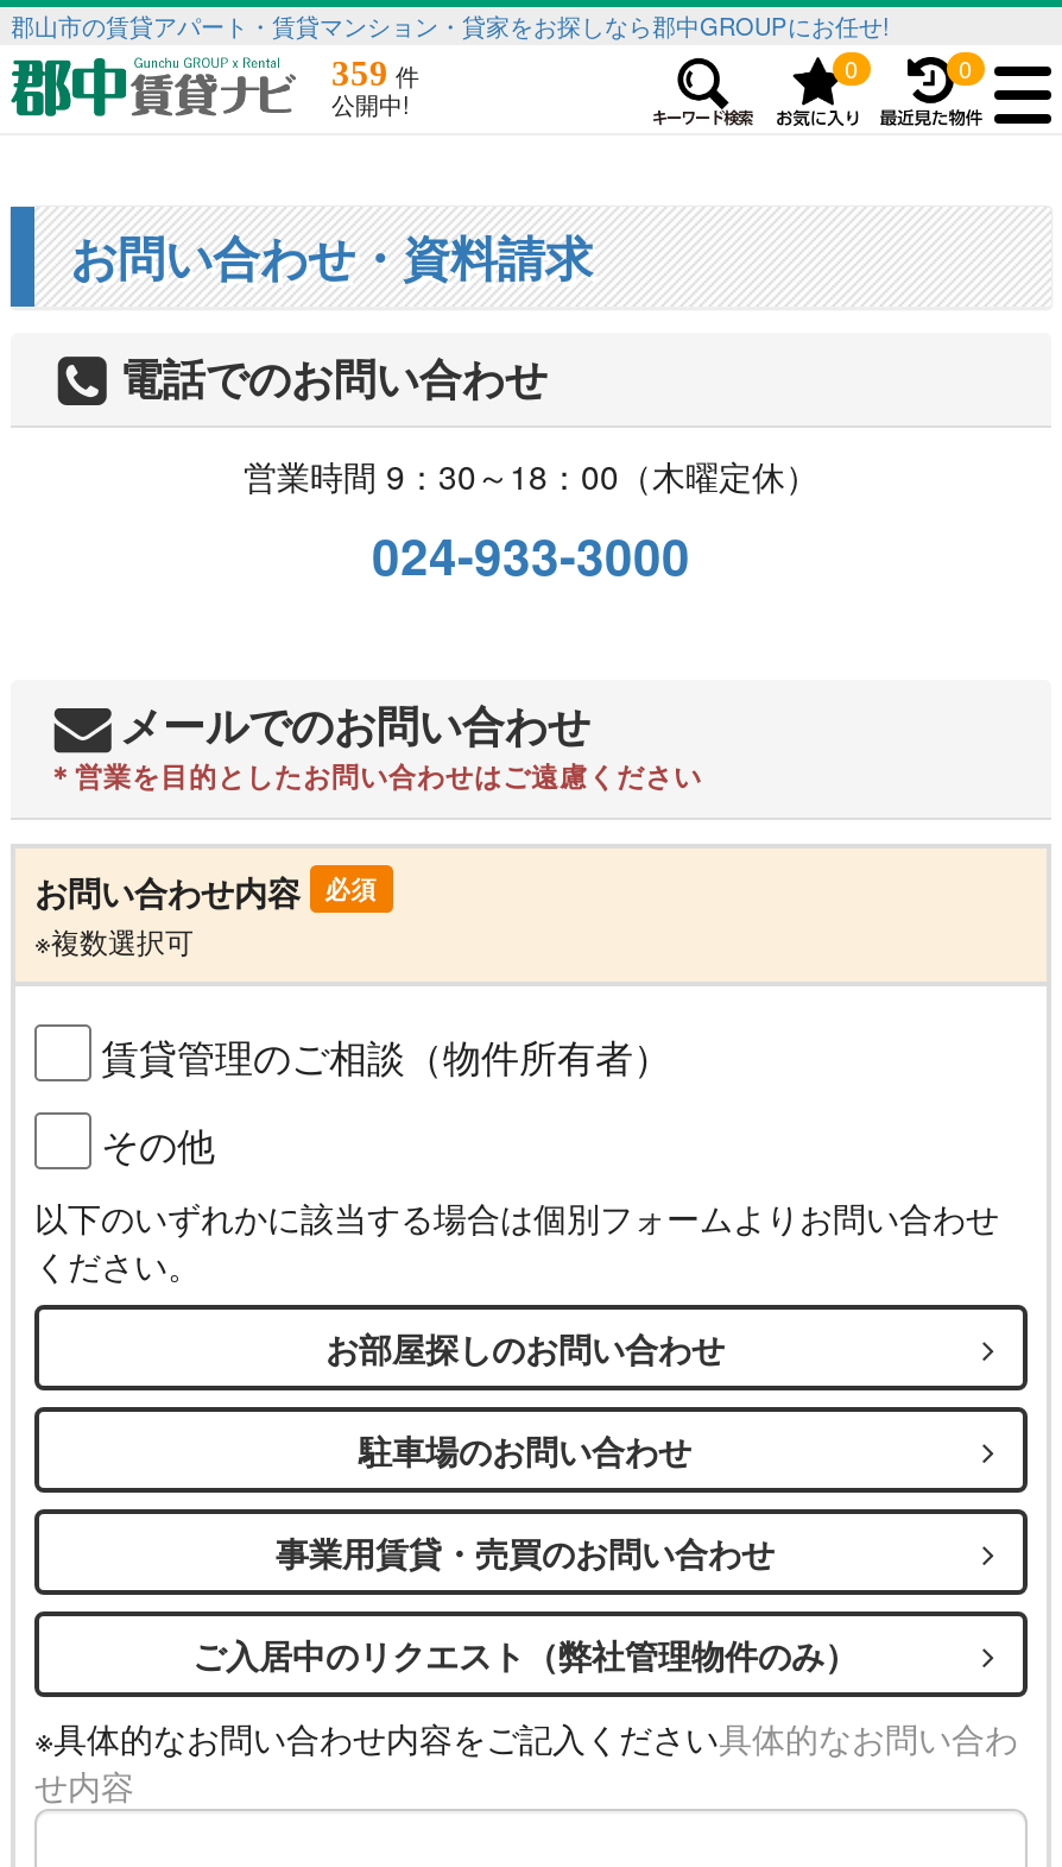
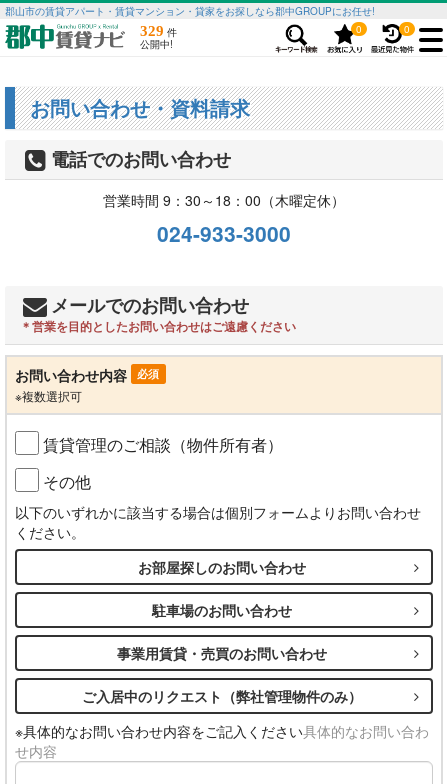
- 359件
+ 329件
